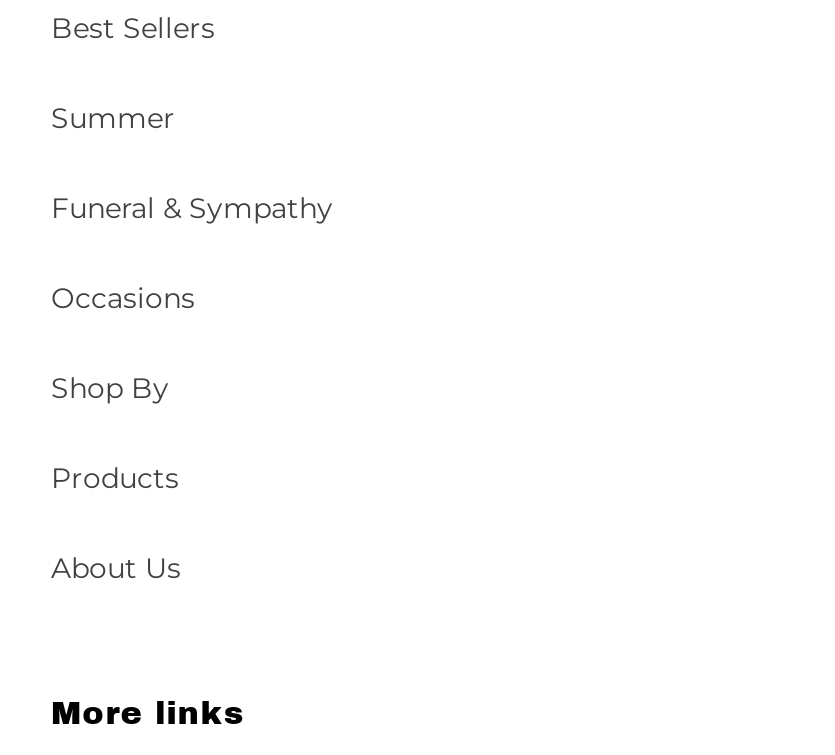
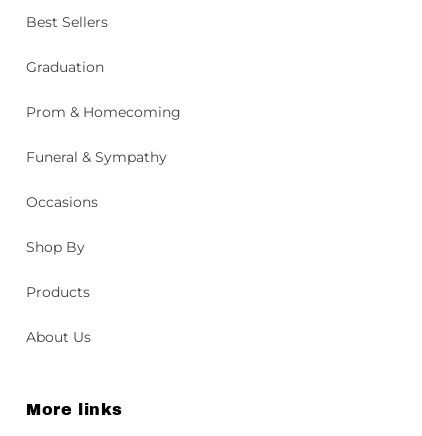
- Summer
+ Graduation
+ Prom & Homecoming
